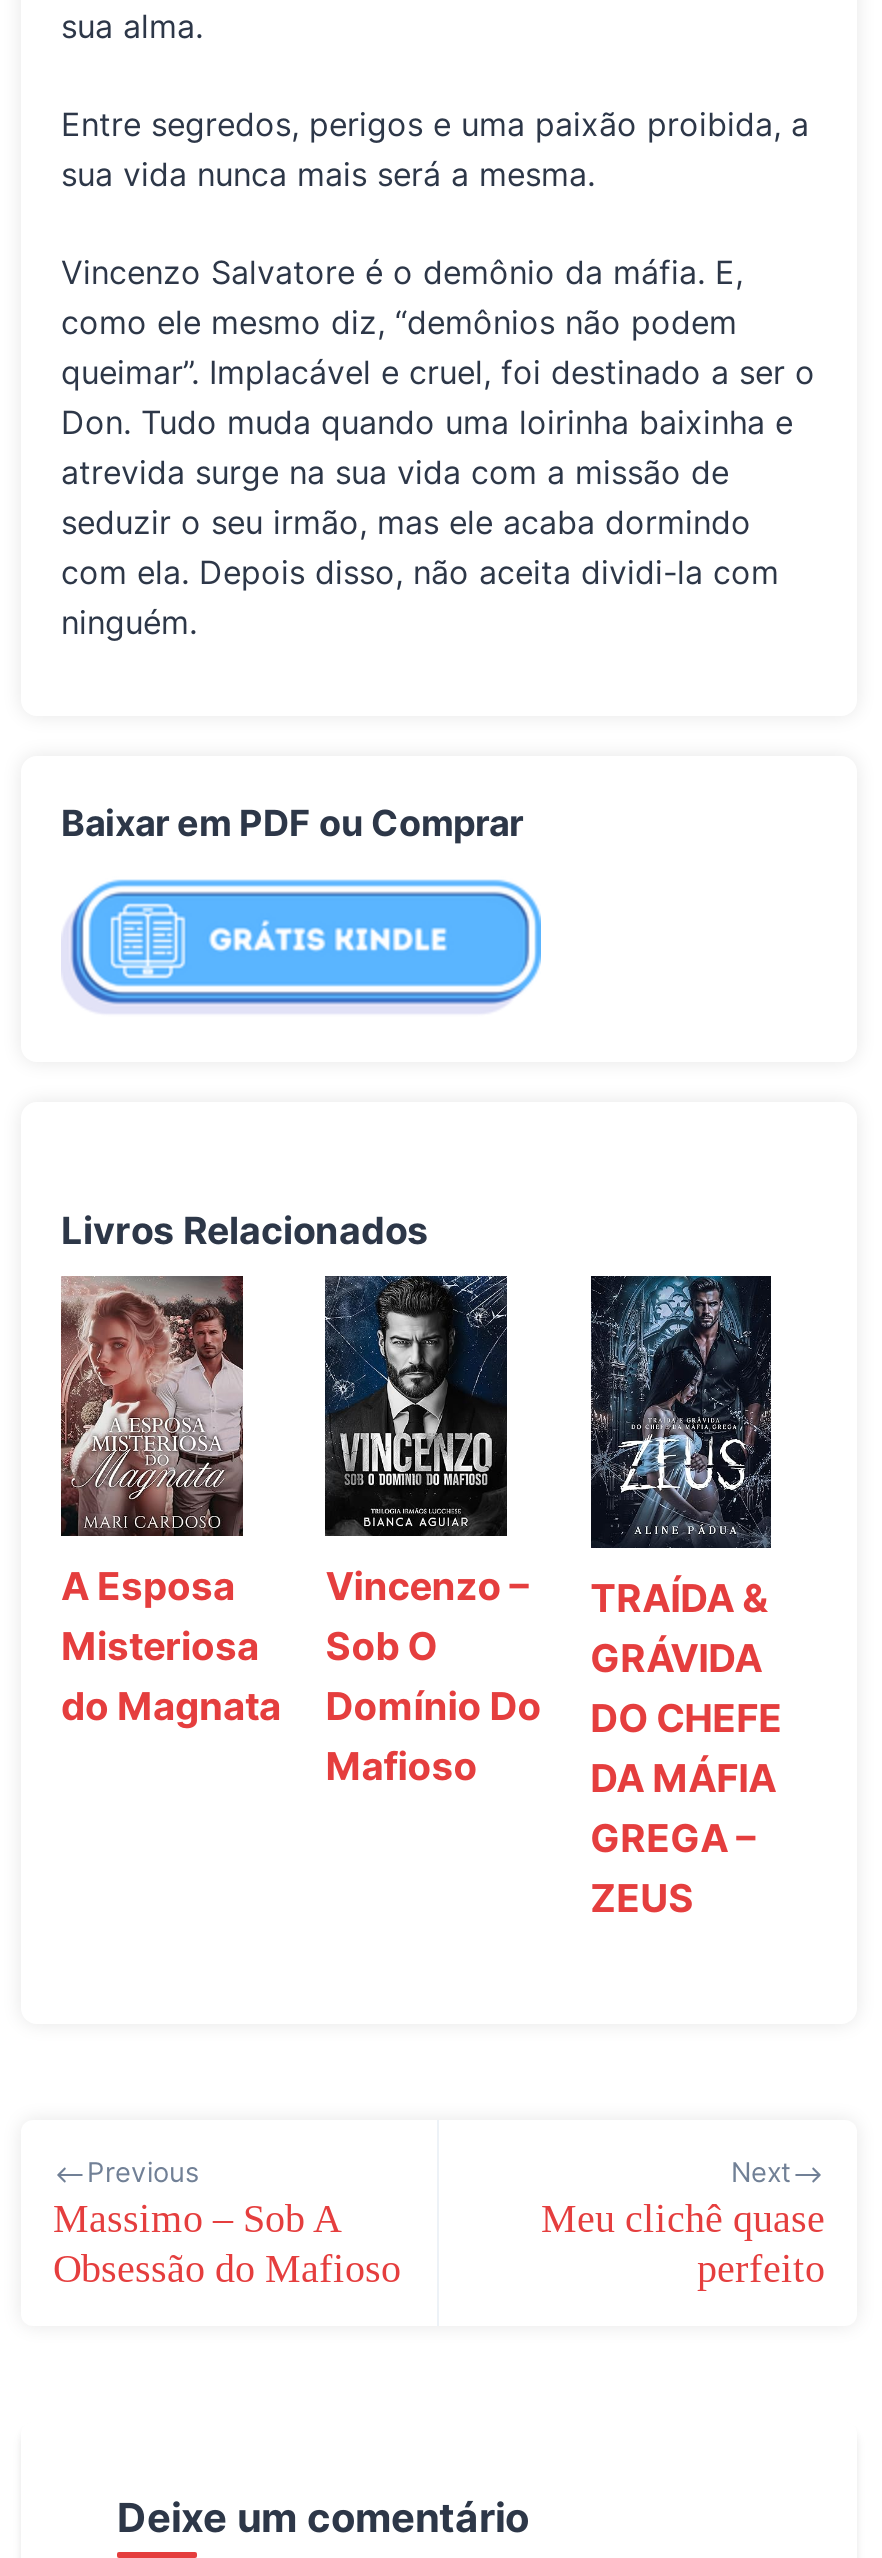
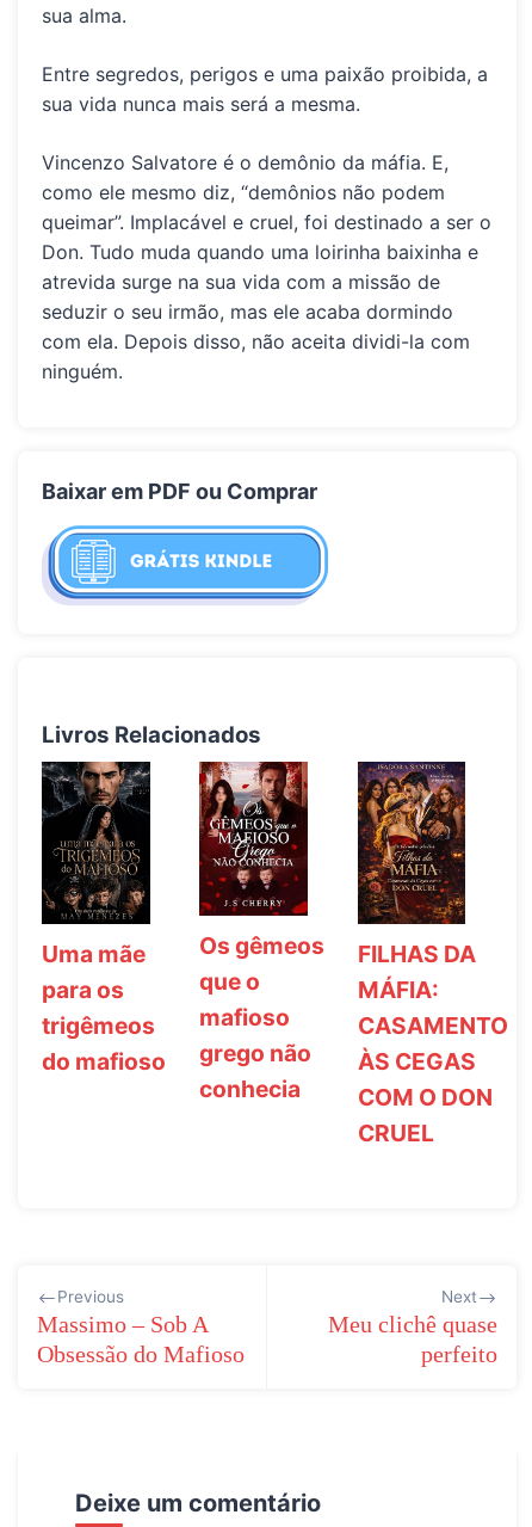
- [image]
- A Esposa
- Misteriosa
- do Magnata
+ [image]
+ Uma mãe
+ para os
+ trigêmeos
+ do mafioso

- [image]
- Vincenzo –
- Sob O
- Domínio Do
- Mafioso
+ [image]
+ Os gêmeos
+ que o
+ mafioso
+ grego não
+ conhecia

- [image]
- TRAÍDA &
- GRÁVIDA
- DO CHEFE
- DA MÁFIA
- GREGA –
- ZEUS
+ [image]
+ FILHAS DA
+ MÁFIA:
+ CASAMENTO
+ ÀS CEGAS
+ COM O DON
+ CRUEL
